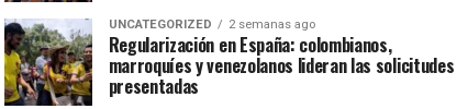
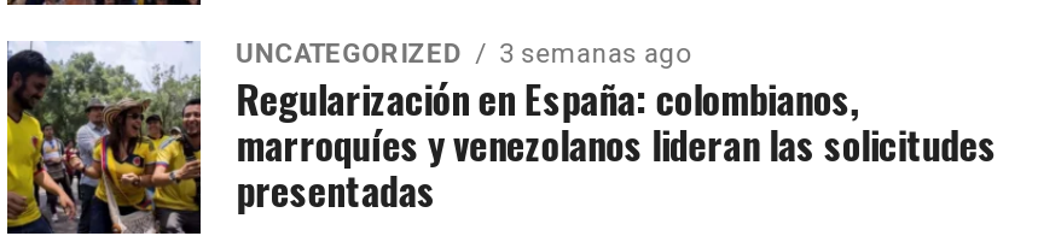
- UNCATEGORIZED 2 semanas ago
+ UNCATEGORIZED 3 semanas ago
